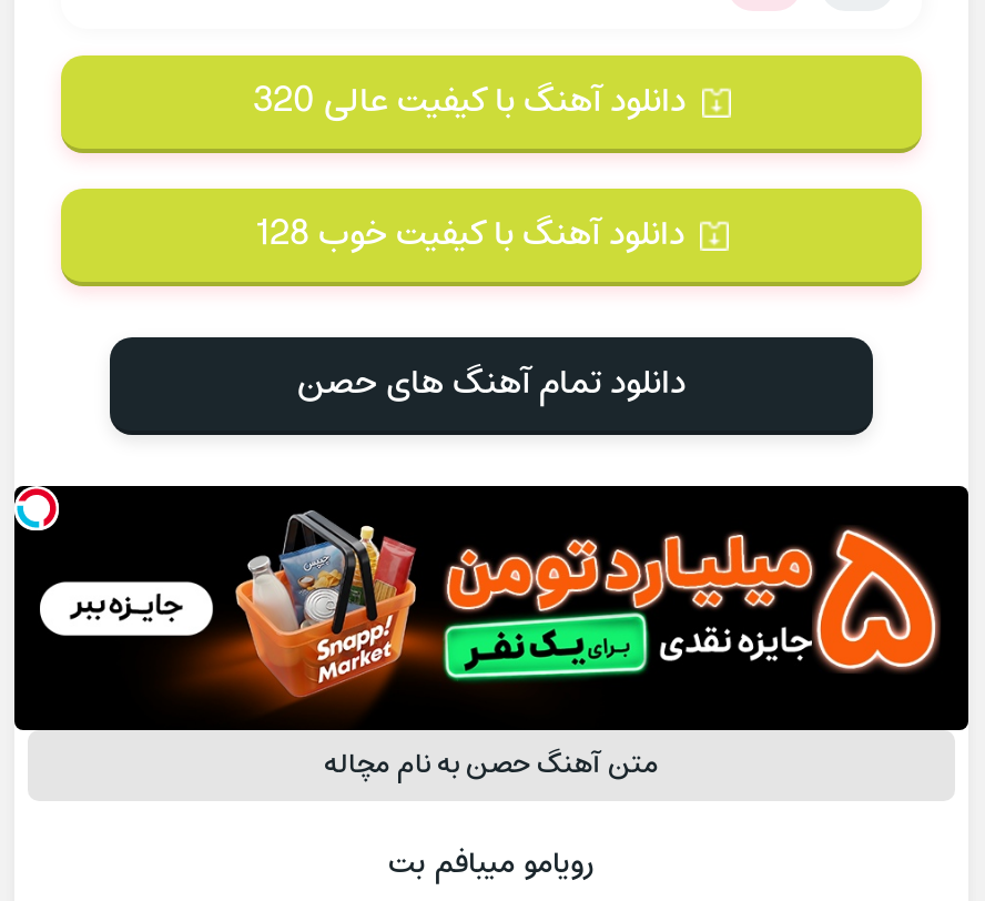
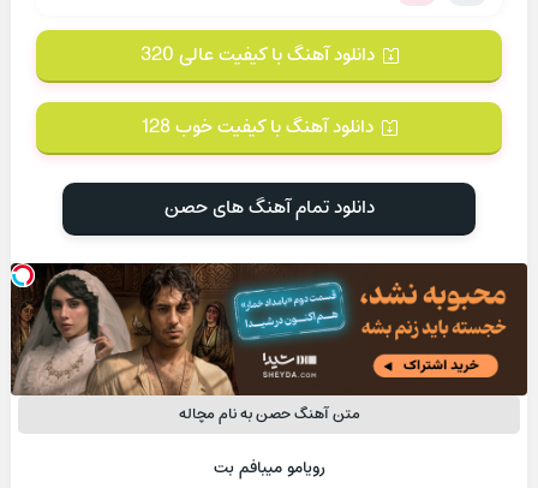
- [image]
+ [image]
